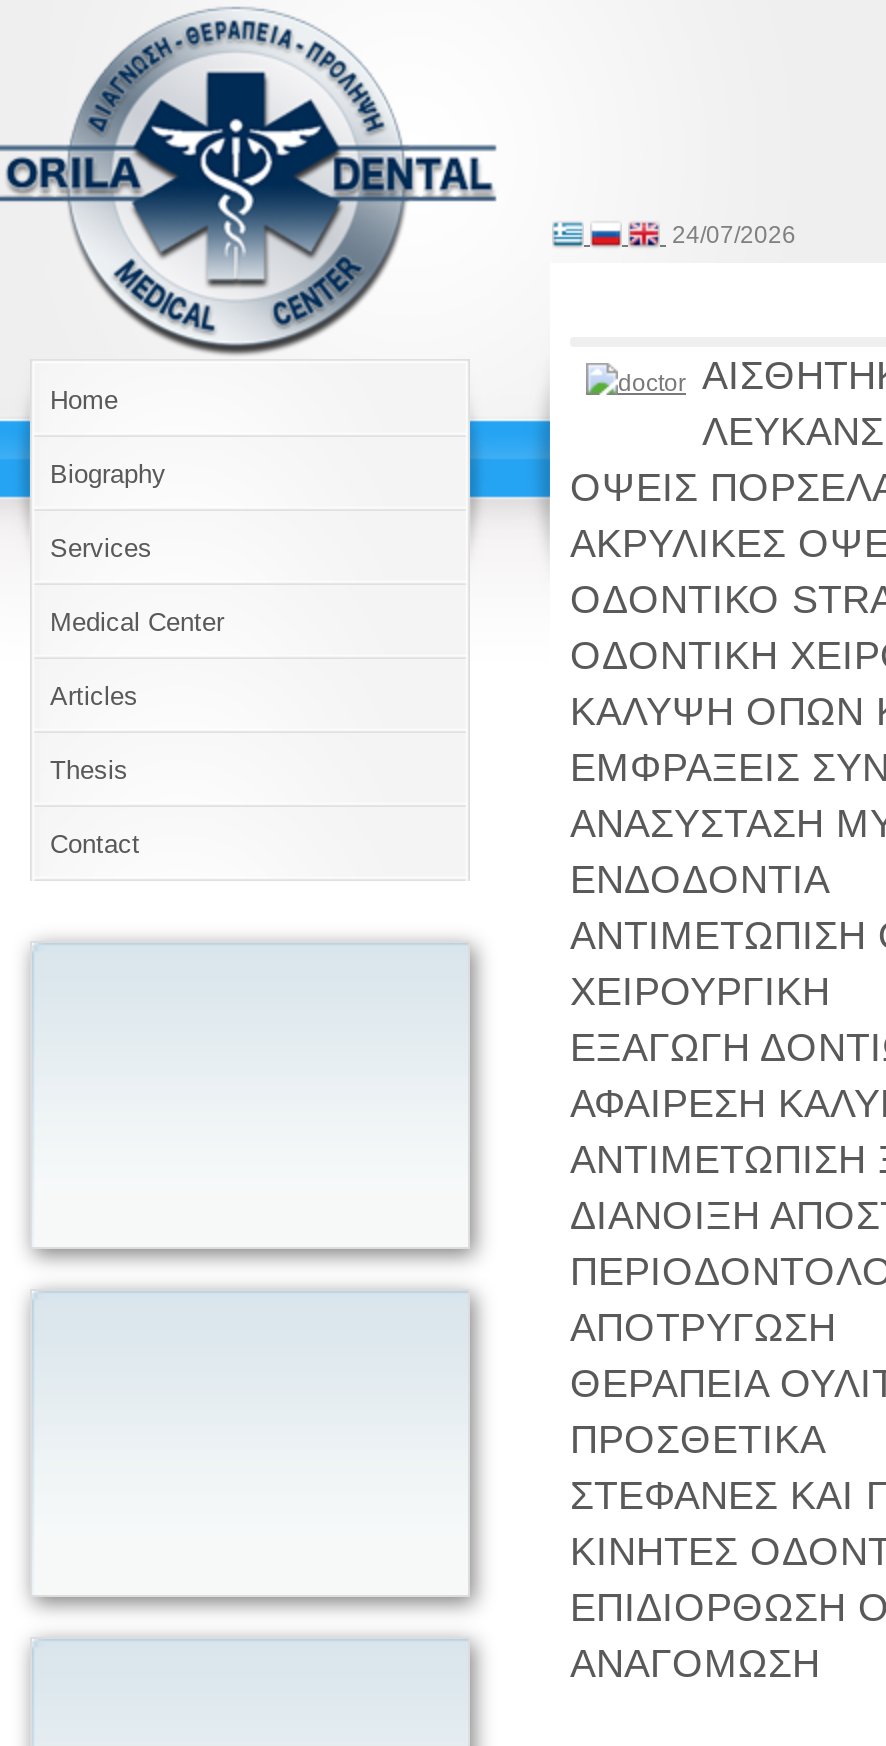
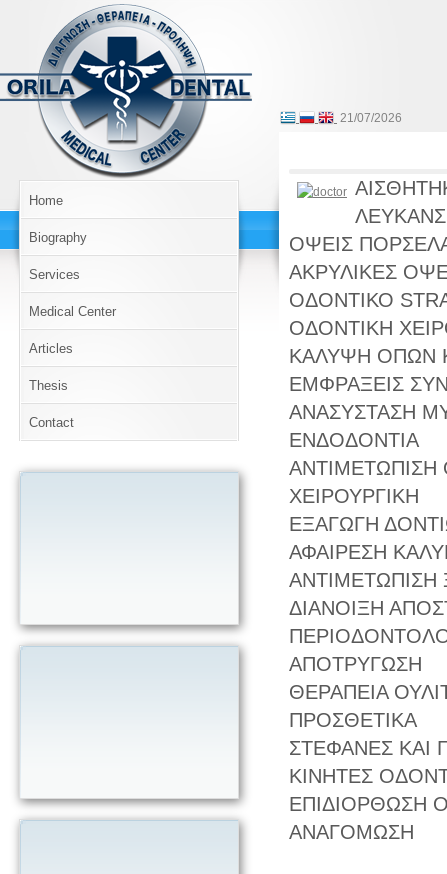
- 24/07/2026
+ 21/07/2026
